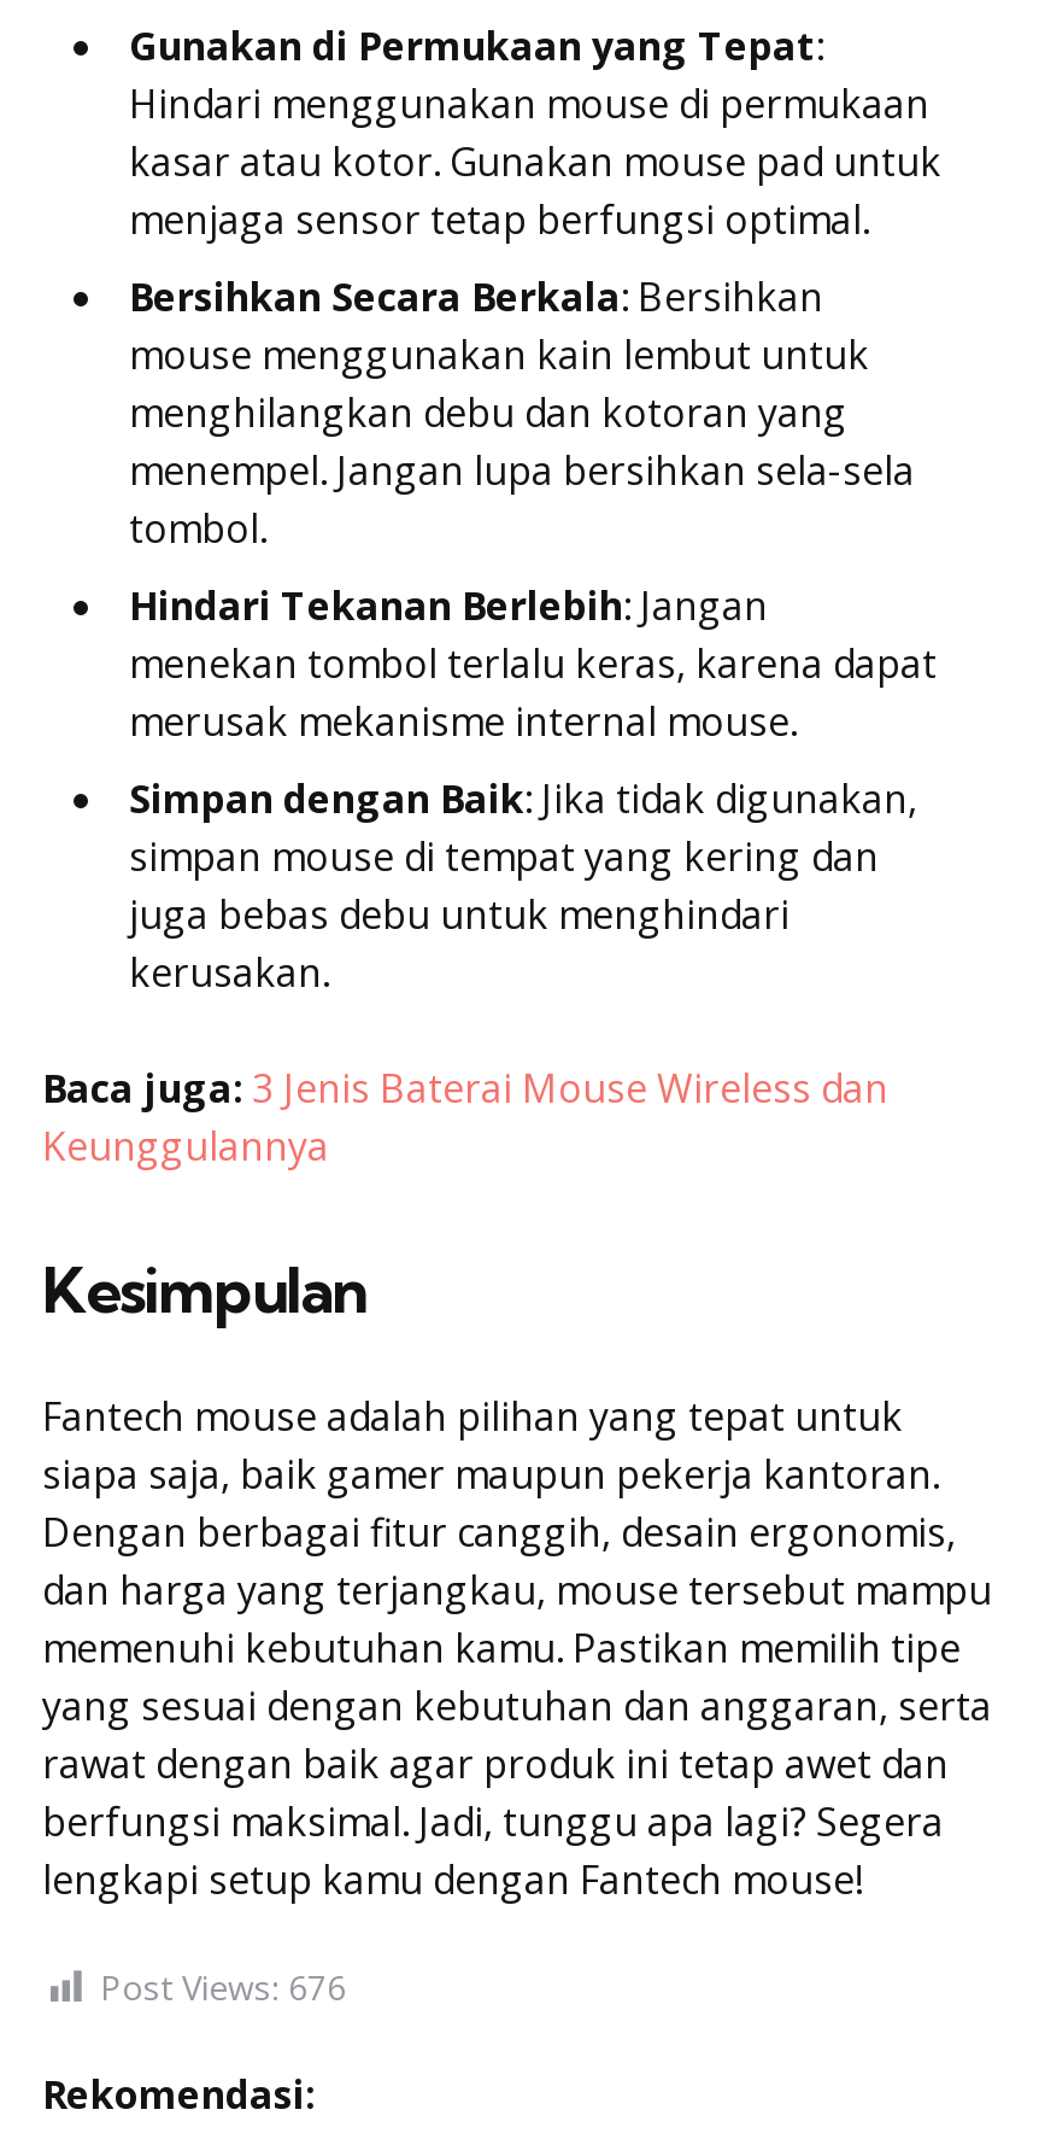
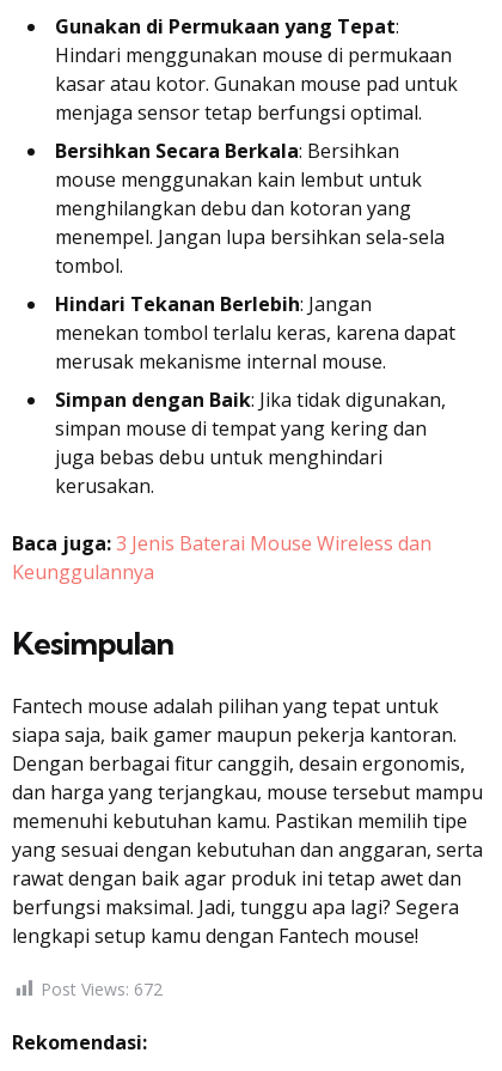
- Post Views: 676
+ Post Views: 672
